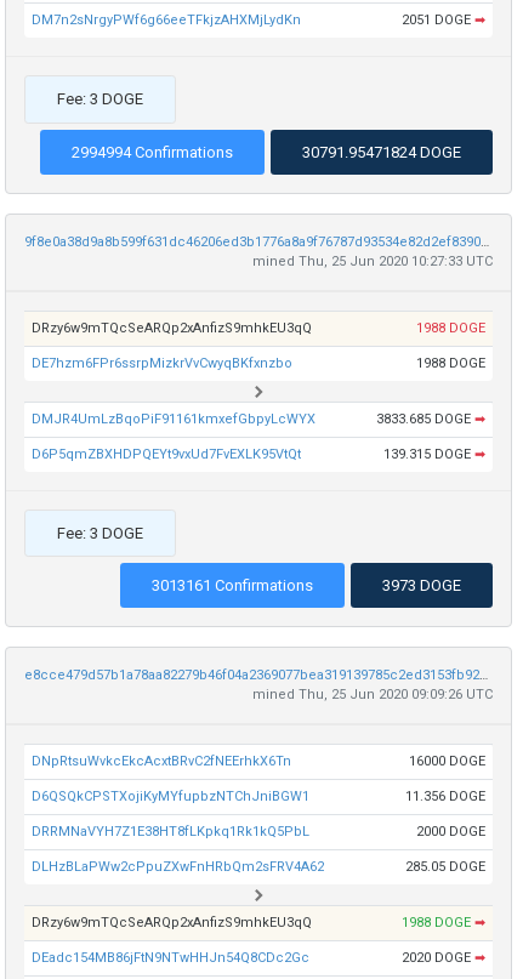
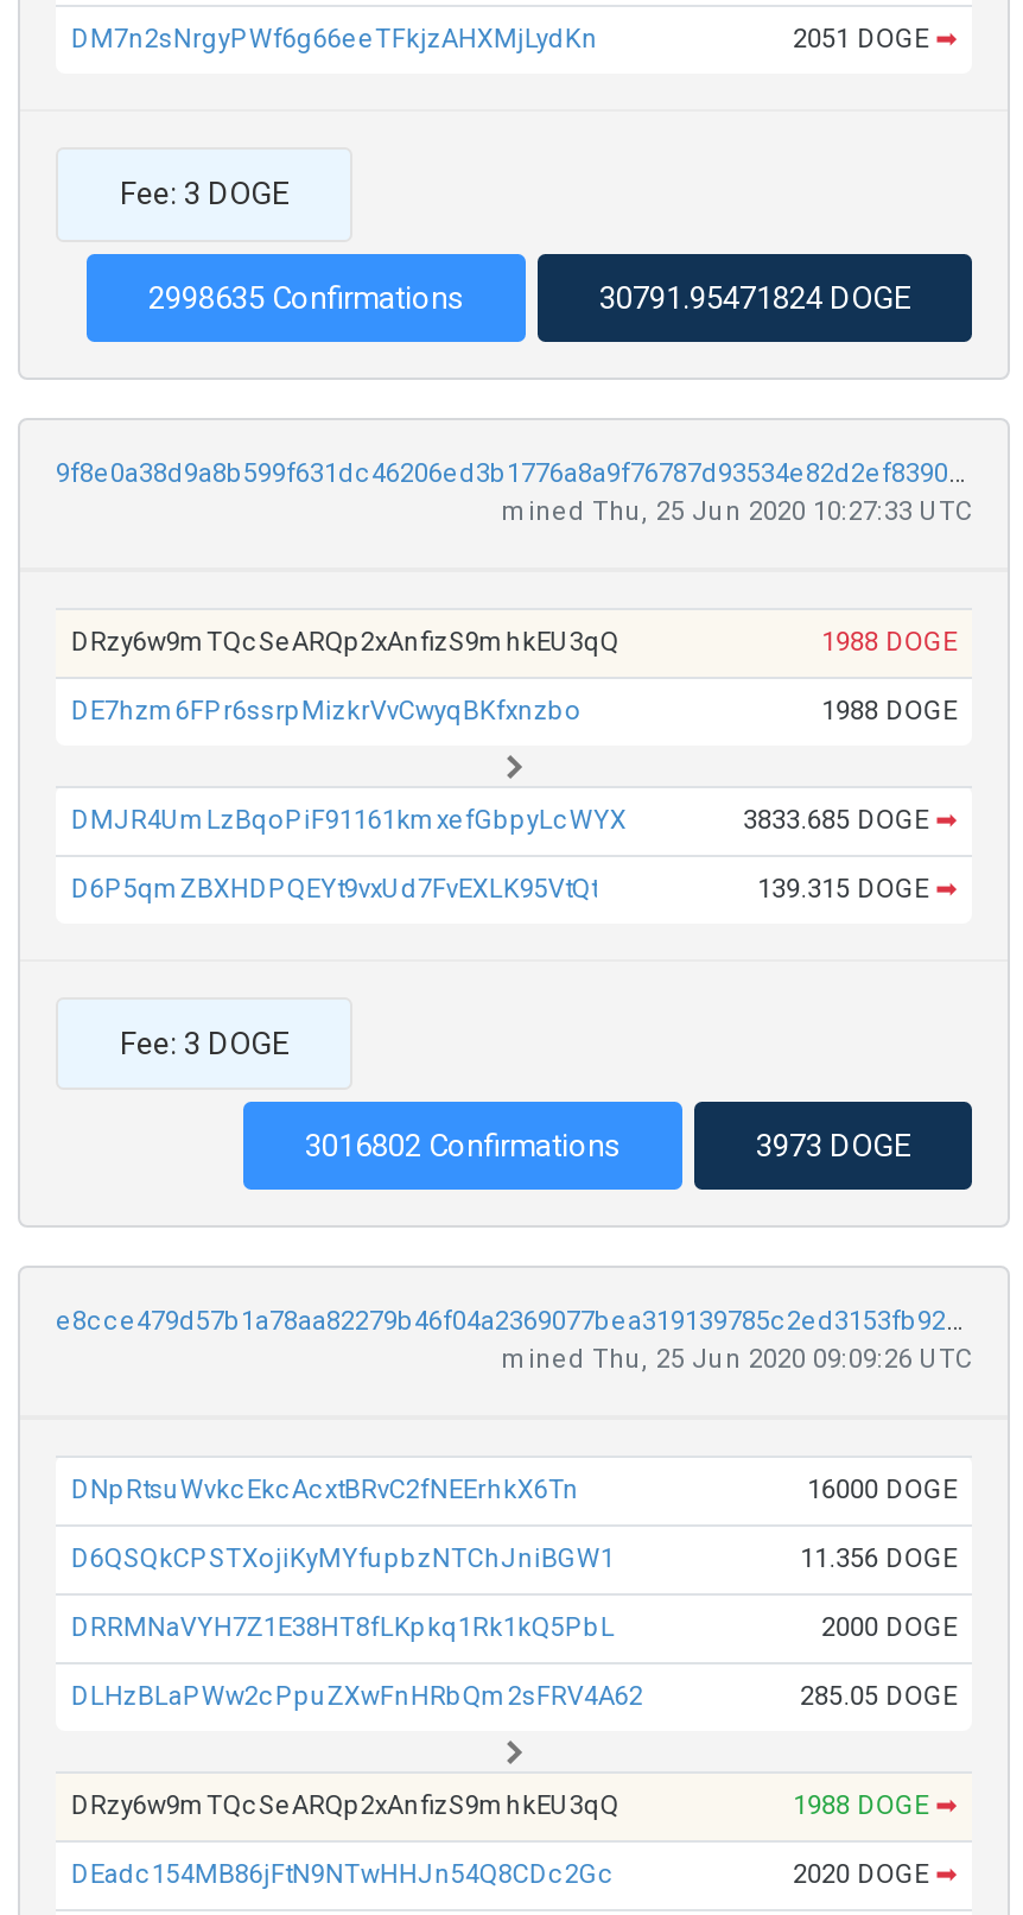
- 2994994 Confirmations
+ 2998635 Confirmations

- 3013161 Confirmations
+ 3016802 Confirmations
